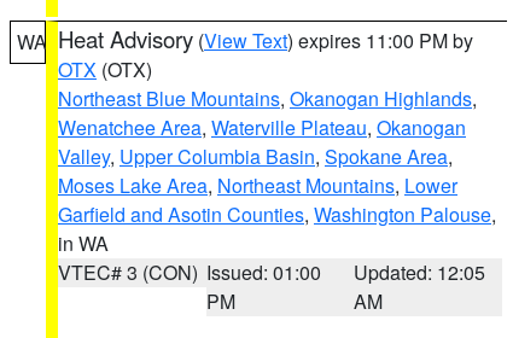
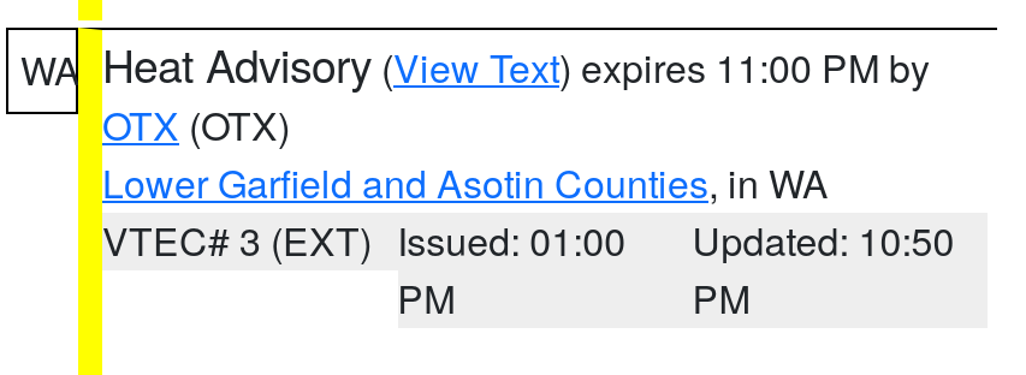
- Northeast Blue Mountains, Okanogan Highlands,
- Wenatchee Area, Waterville Plateau, Okanogan
- Valley, Upper Columbia Basin, Spokane Area,
- Moses Lake Area, Northeast Mountains, Lower
- Garfield and Asotin Counties, Washington Palouse,
- in WA
- VTEC# 3 (CON) Issued: 01:00
+ Lower Garfield and Asotin Counties, in WA
+ VTEC# 3 (EXT) Issued: 01:00

- Updated: 12:05
- AM
+ Updated: 10:50
+ PM
